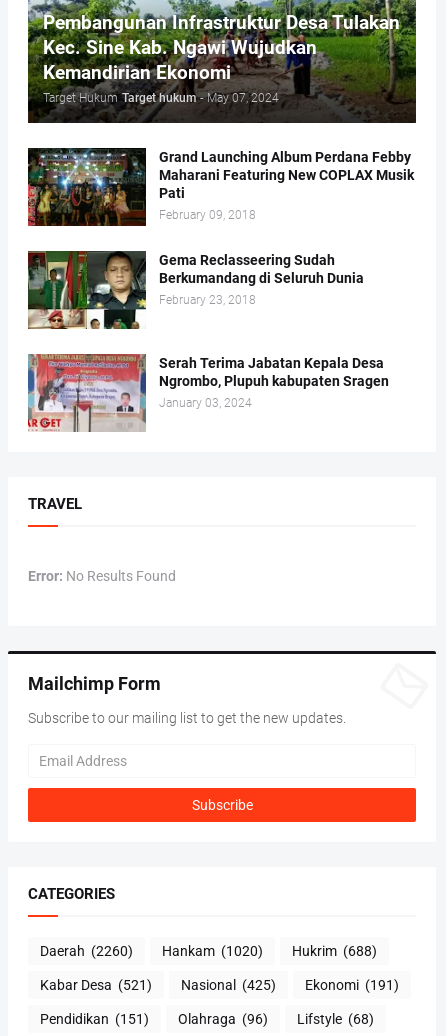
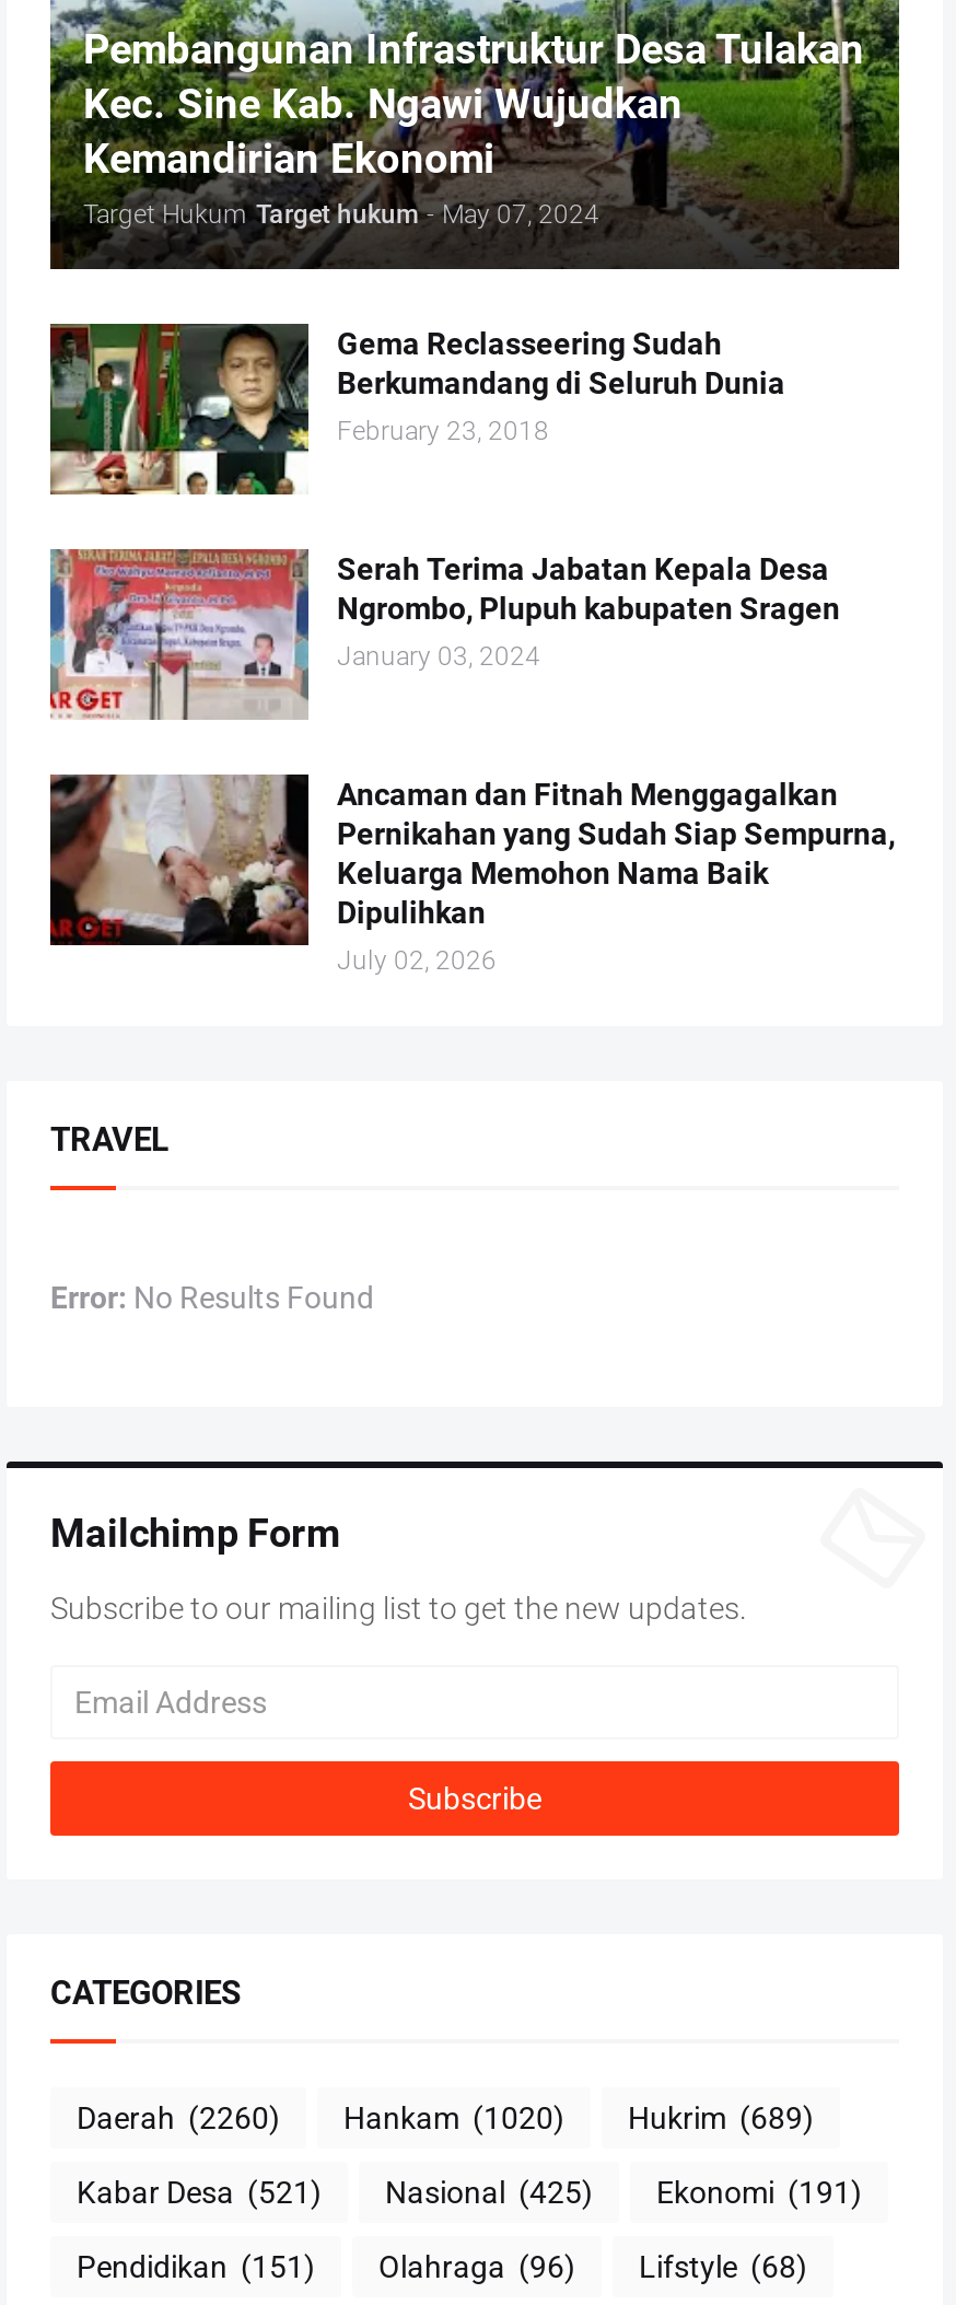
- [image]
- Grand Launching Album Perdana Febby
- Maharani Featuring New COPLAX Musik
- Pati
- February 09, 2018

moved up: [image] | Gema Reclasseering Sudah | Berkumandang di Seluruh Dunia | February 23, 2018 | Serah Terima Jabatan Kepala Desa | Ngrombo, Plupuh kabupaten Sragen | January 03, 2024

+ [image]
+ Ancaman dan Fitnah Menggagalkan
+ Pernikahan yang Sudah Siap Sempurna,
+ Keluarga Memohon Nama Baik
+ Dipulihkan
+ July 02, 2026

- Daerah (2260) Hankam (1020) Hukrim (688)
+ Daerah (2260) Hankam (1020) Hukrim (689)
